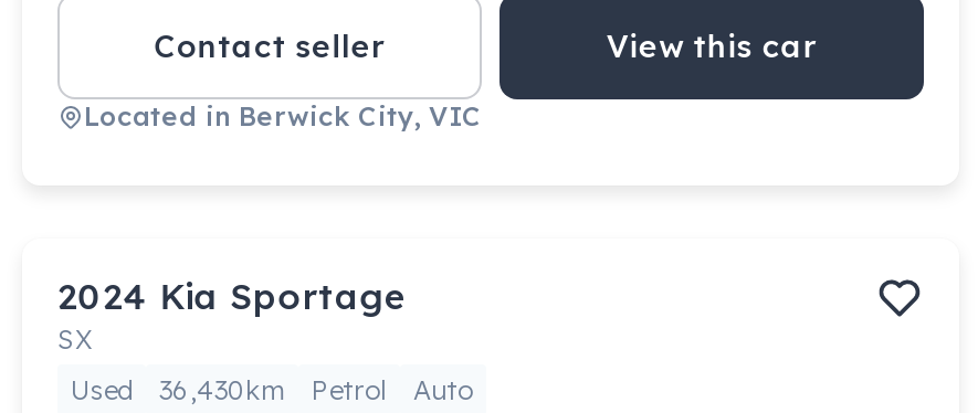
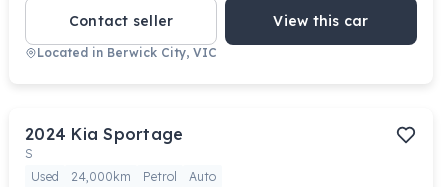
- SX
+ S

- Used 36,430km Petrol Auto
+ Used 24,000km Petrol Auto
